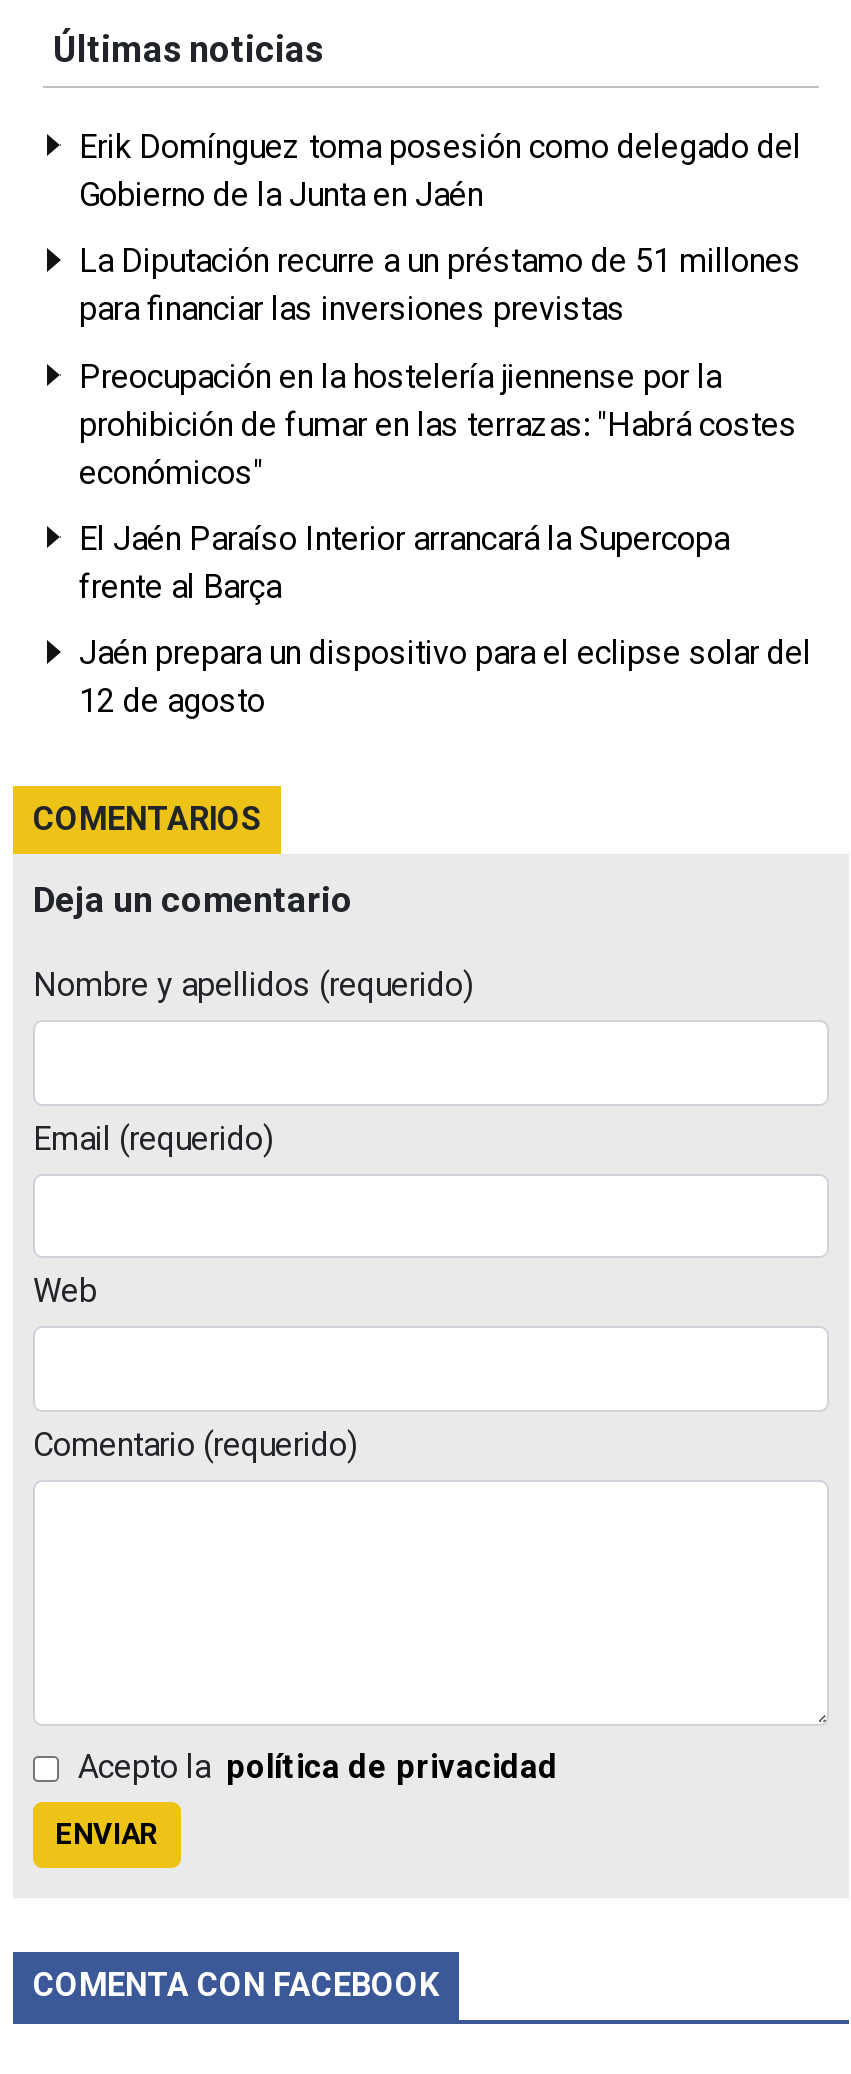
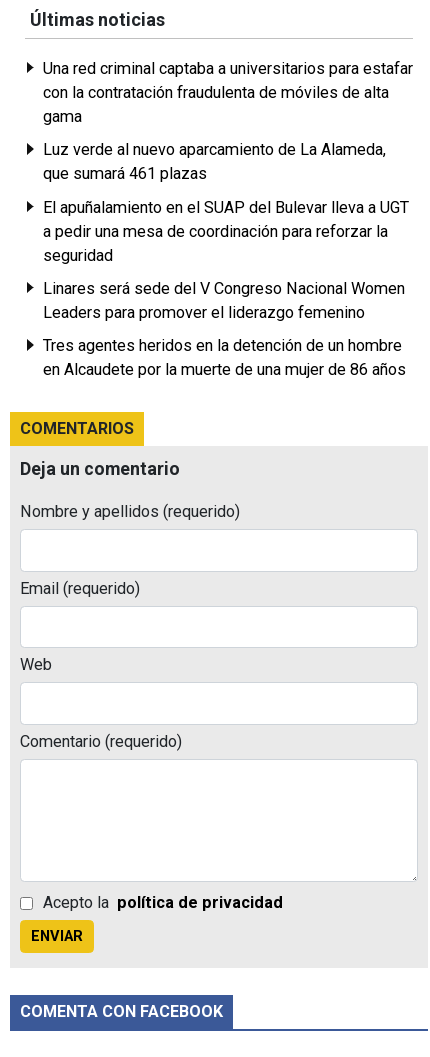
- Erik Domínguez toma posesión como delegado del
- Gobierno de la Junta en Jaén
+ Una red criminal captaba a universitarios para estafar
+ con la contratación fraudulenta de móviles de alta
+ gama

- La Diputación recurre a un préstamo de 51 millones
- para financiar las inversiones previstas
+ Luz verde al nuevo aparcamiento de La Alameda,
+ que sumará 461 plazas

- Preocupación en la hostelería jiennense por la
- prohibición de fumar en las terrazas: "Habrá costes
- económicos"
+ El apuñalamiento en el SUAP del Bulevar lleva a UGT
+ a pedir una mesa de coordinación para reforzar la
+ seguridad

- El Jaén Paraíso Interior arrancará la Supercopa
- frente al Barça
+ Linares será sede del V Congreso Nacional Women
+ Leaders para promover el liderazgo femenino

- Jaén prepara un dispositivo para el eclipse solar del
- 12 de agosto
+ Tres agentes heridos en la detención de un hombre
+ en Alcaudete por la muerte de una mujer de 86 años
